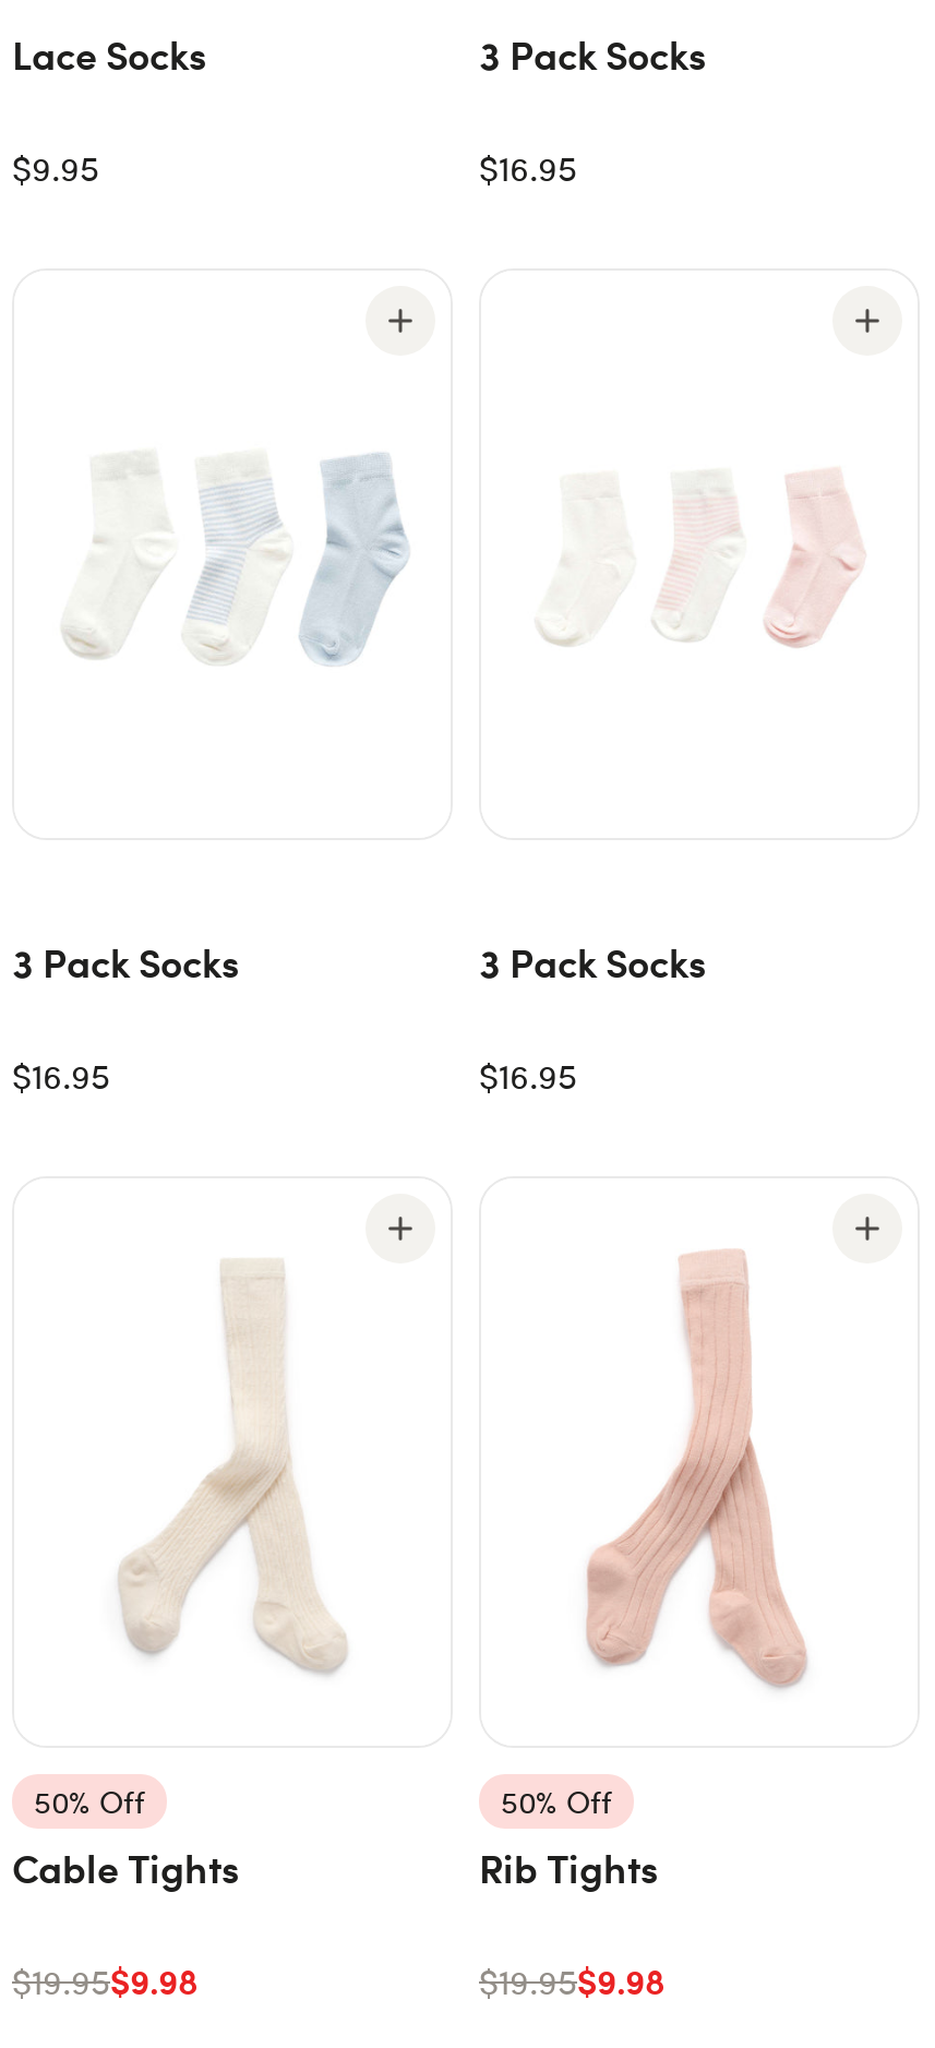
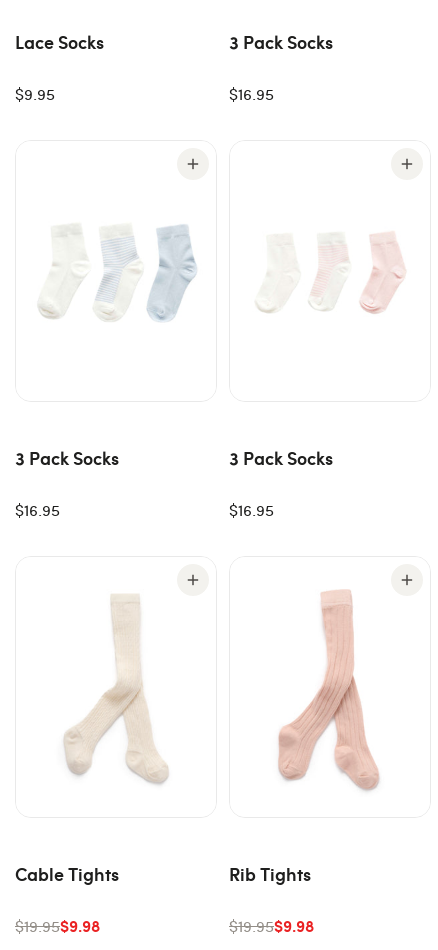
- 50% Off

- 50% Off
